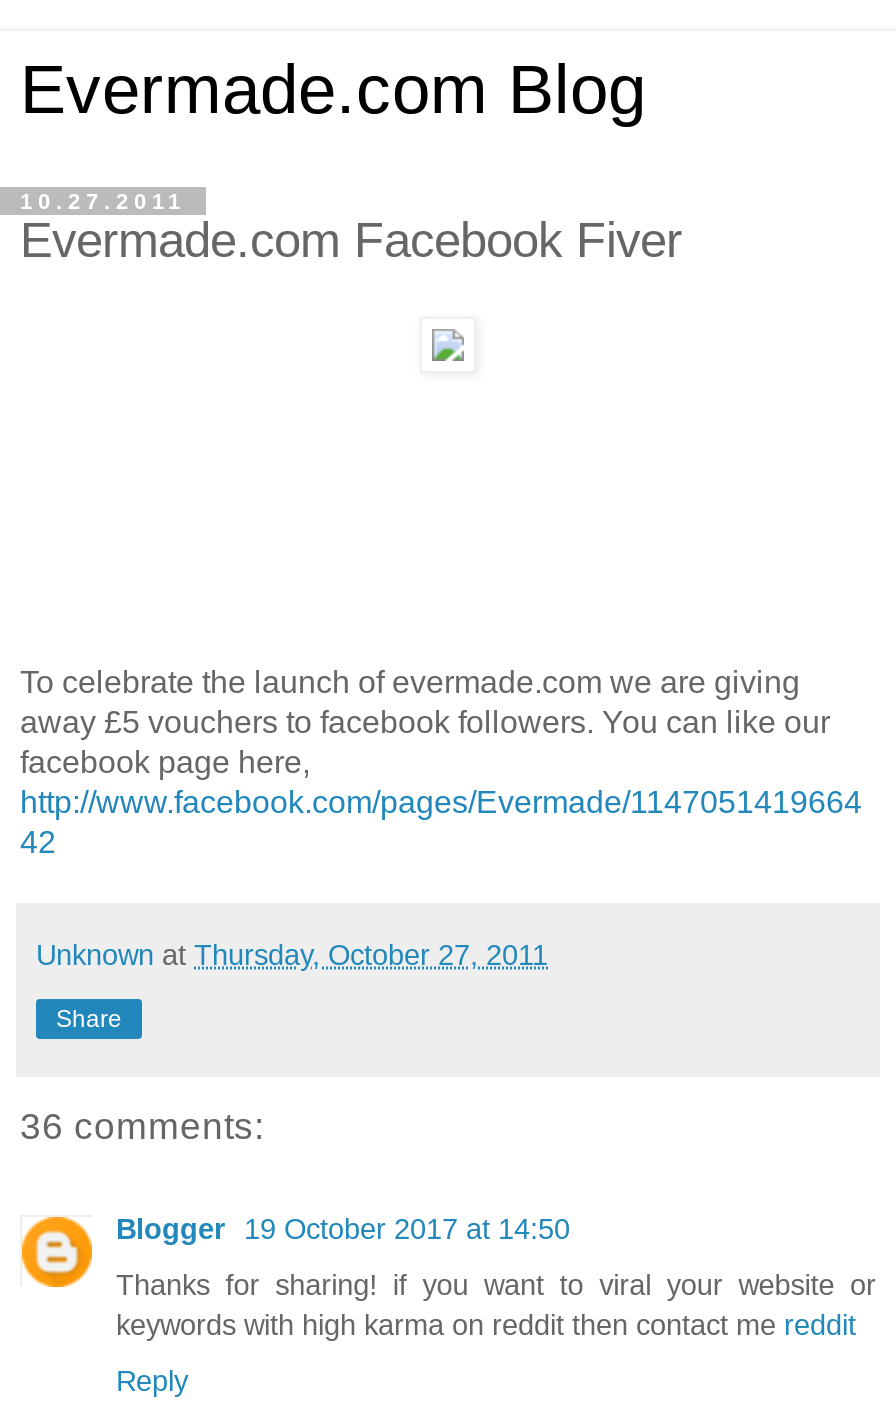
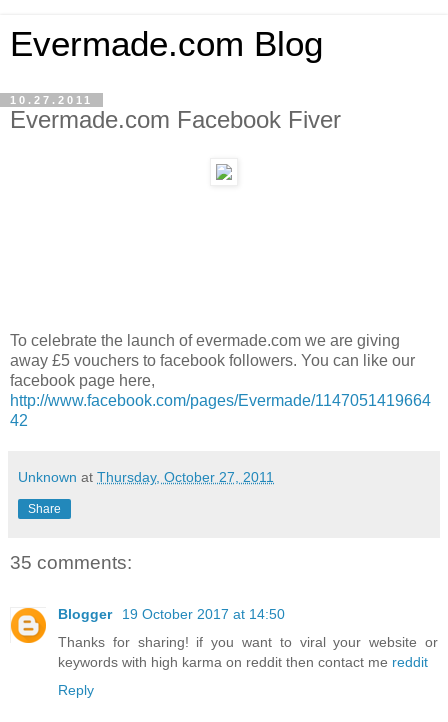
- 36 comments:
+ 35 comments:
